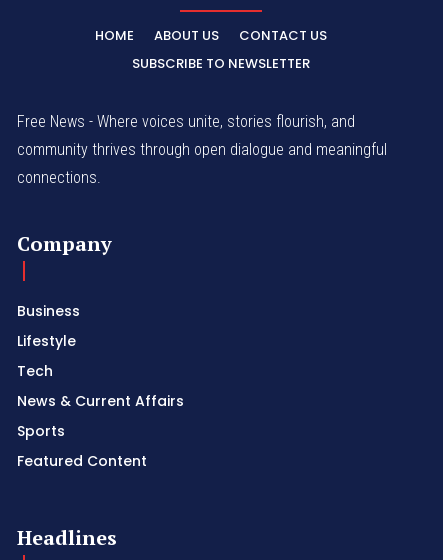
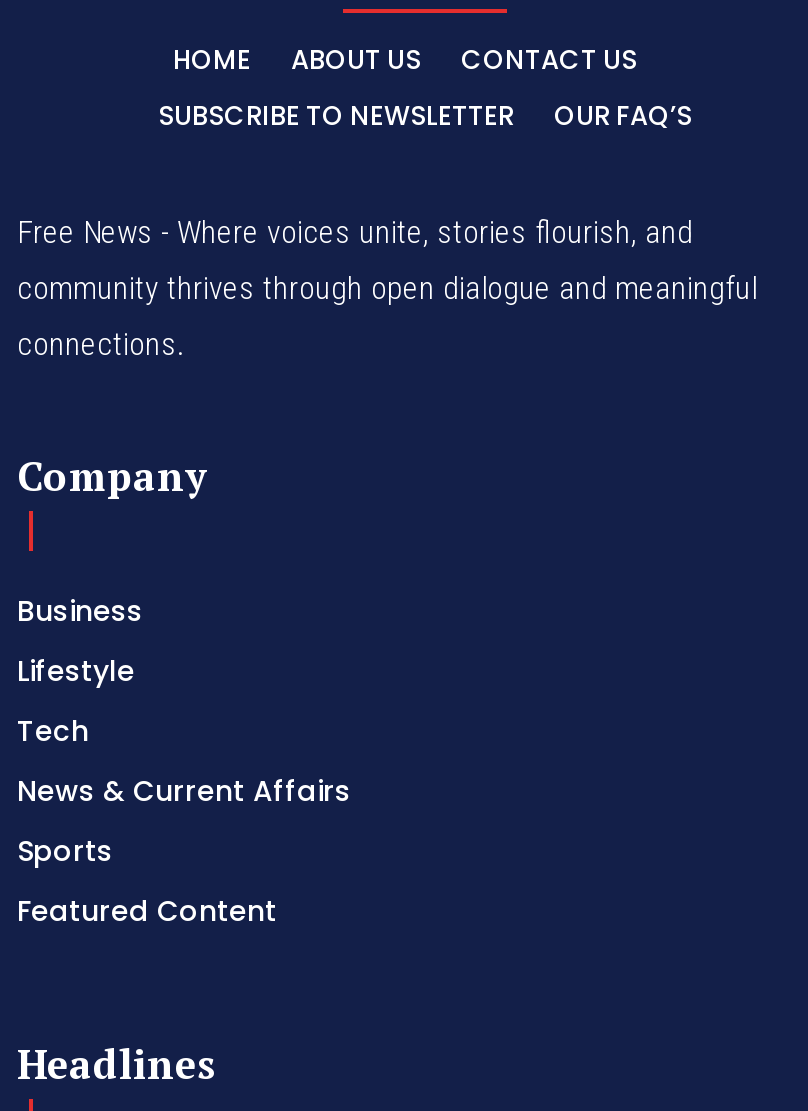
+ OUR FAQ’S
